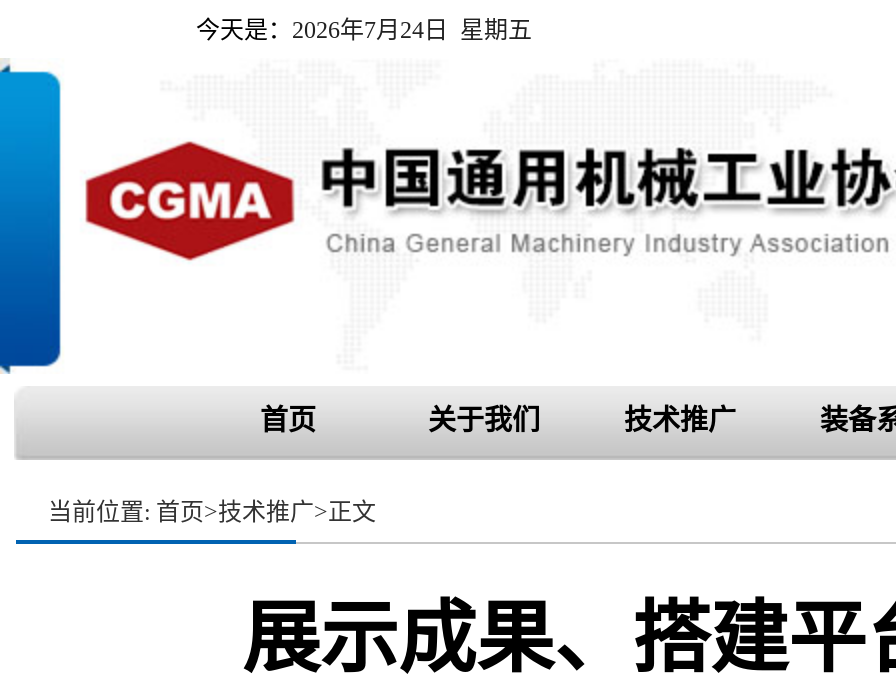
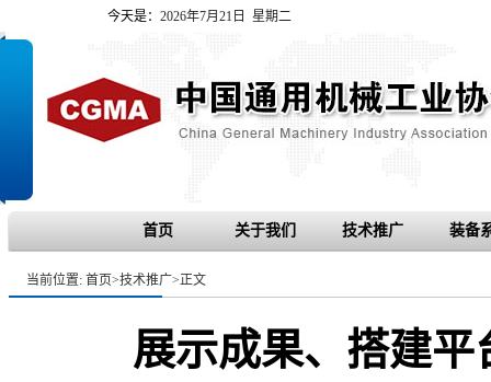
- 今天是：2026年7月24日 星期五
+ 今天是：2026年7月21日 星期二
